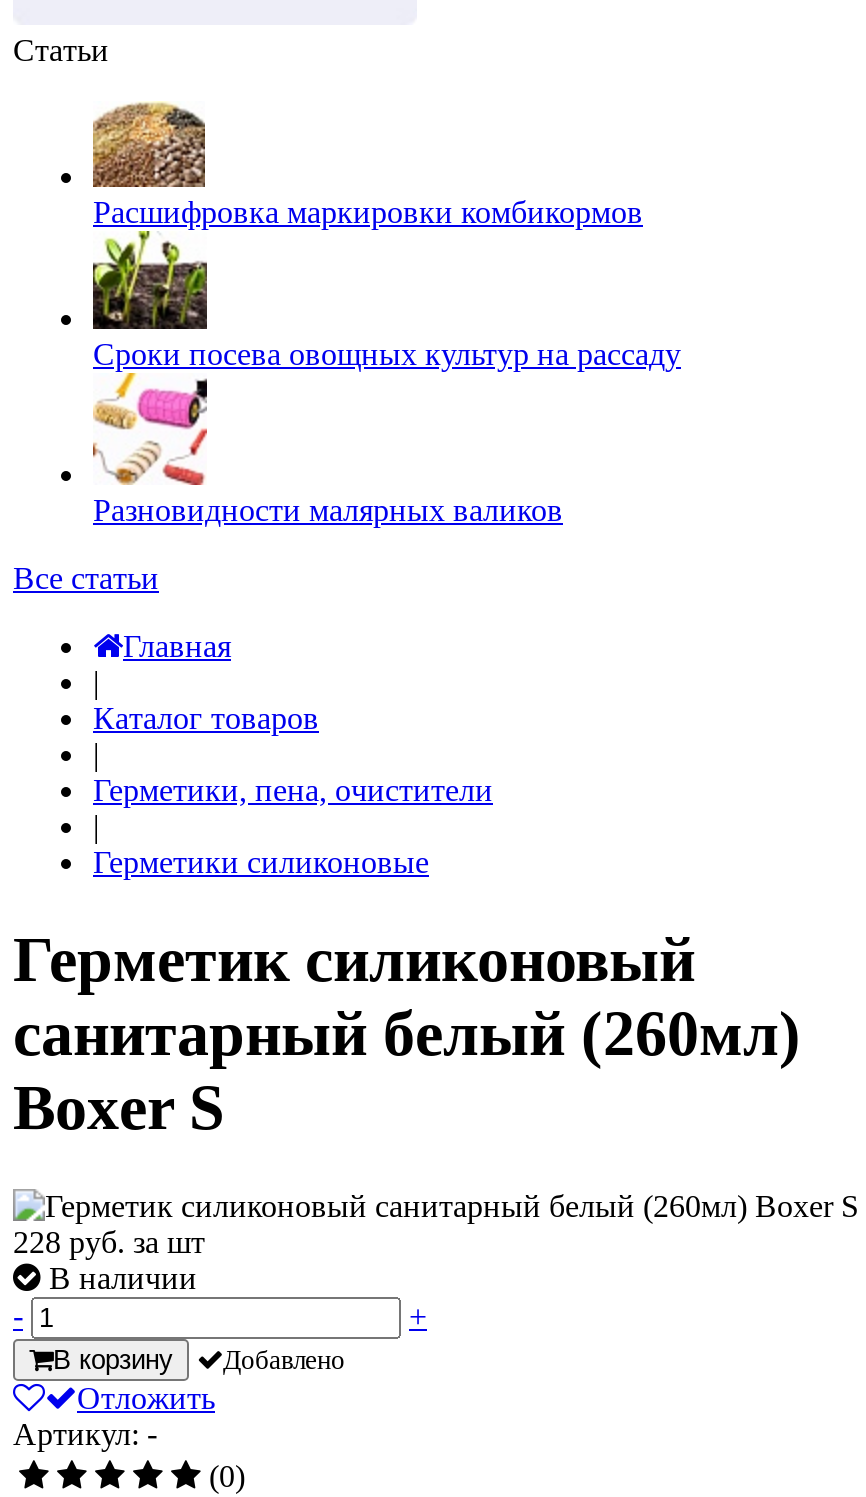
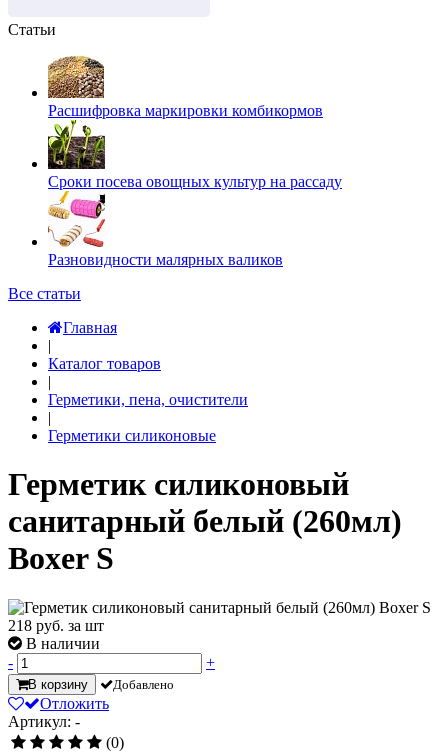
- 228 руб. за шт
+ 218 руб. за шт
